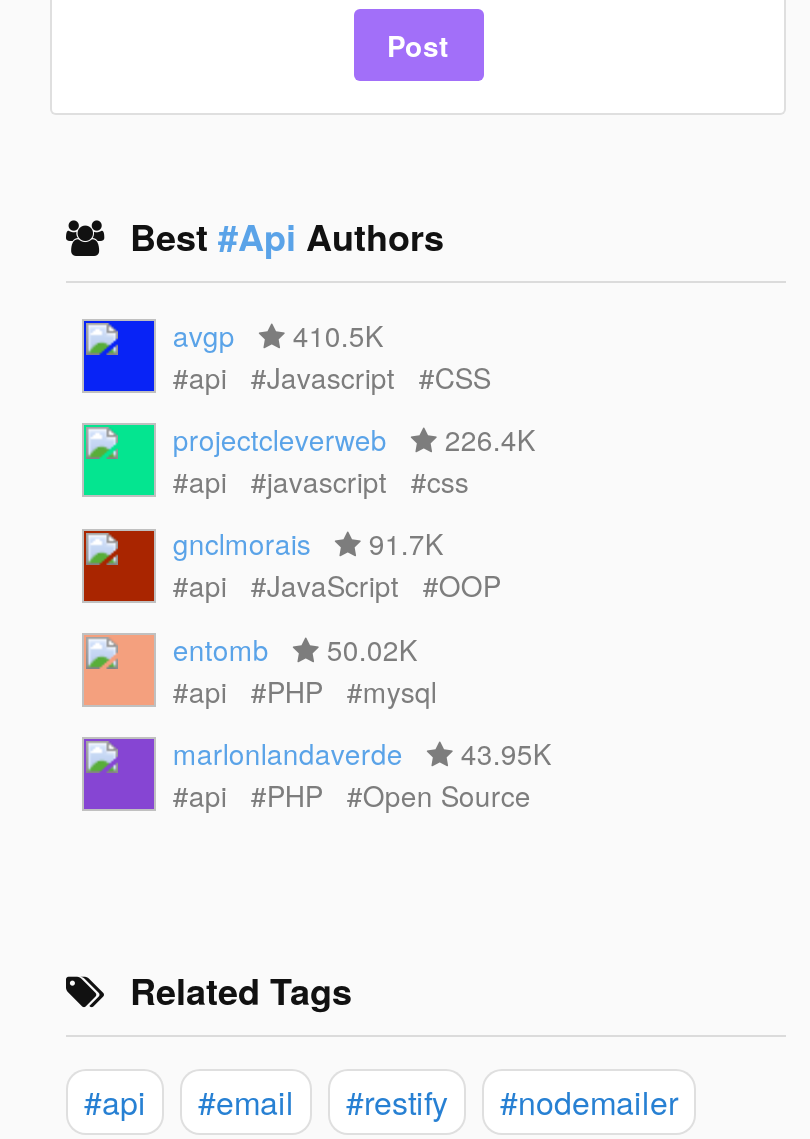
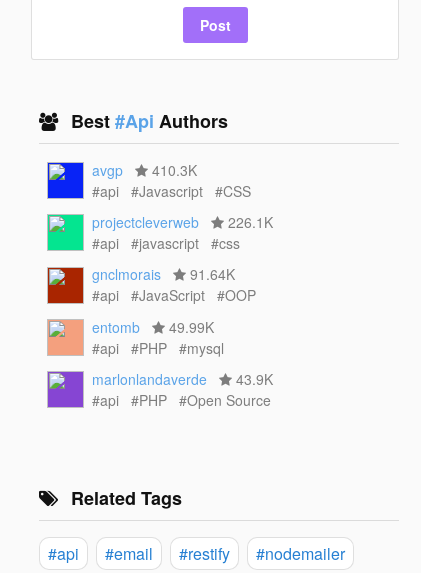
- avgp 410.5K
+ avgp 410.3K

- projectcleverweb 226.4K
+ projectcleverweb 226.1K

- gnclmorais 91.7K
+ gnclmorais 91.64K

- entomb 50.02K
+ entomb 49.99K

- marlonlandaverde 43.95K
+ marlonlandaverde 43.9K
